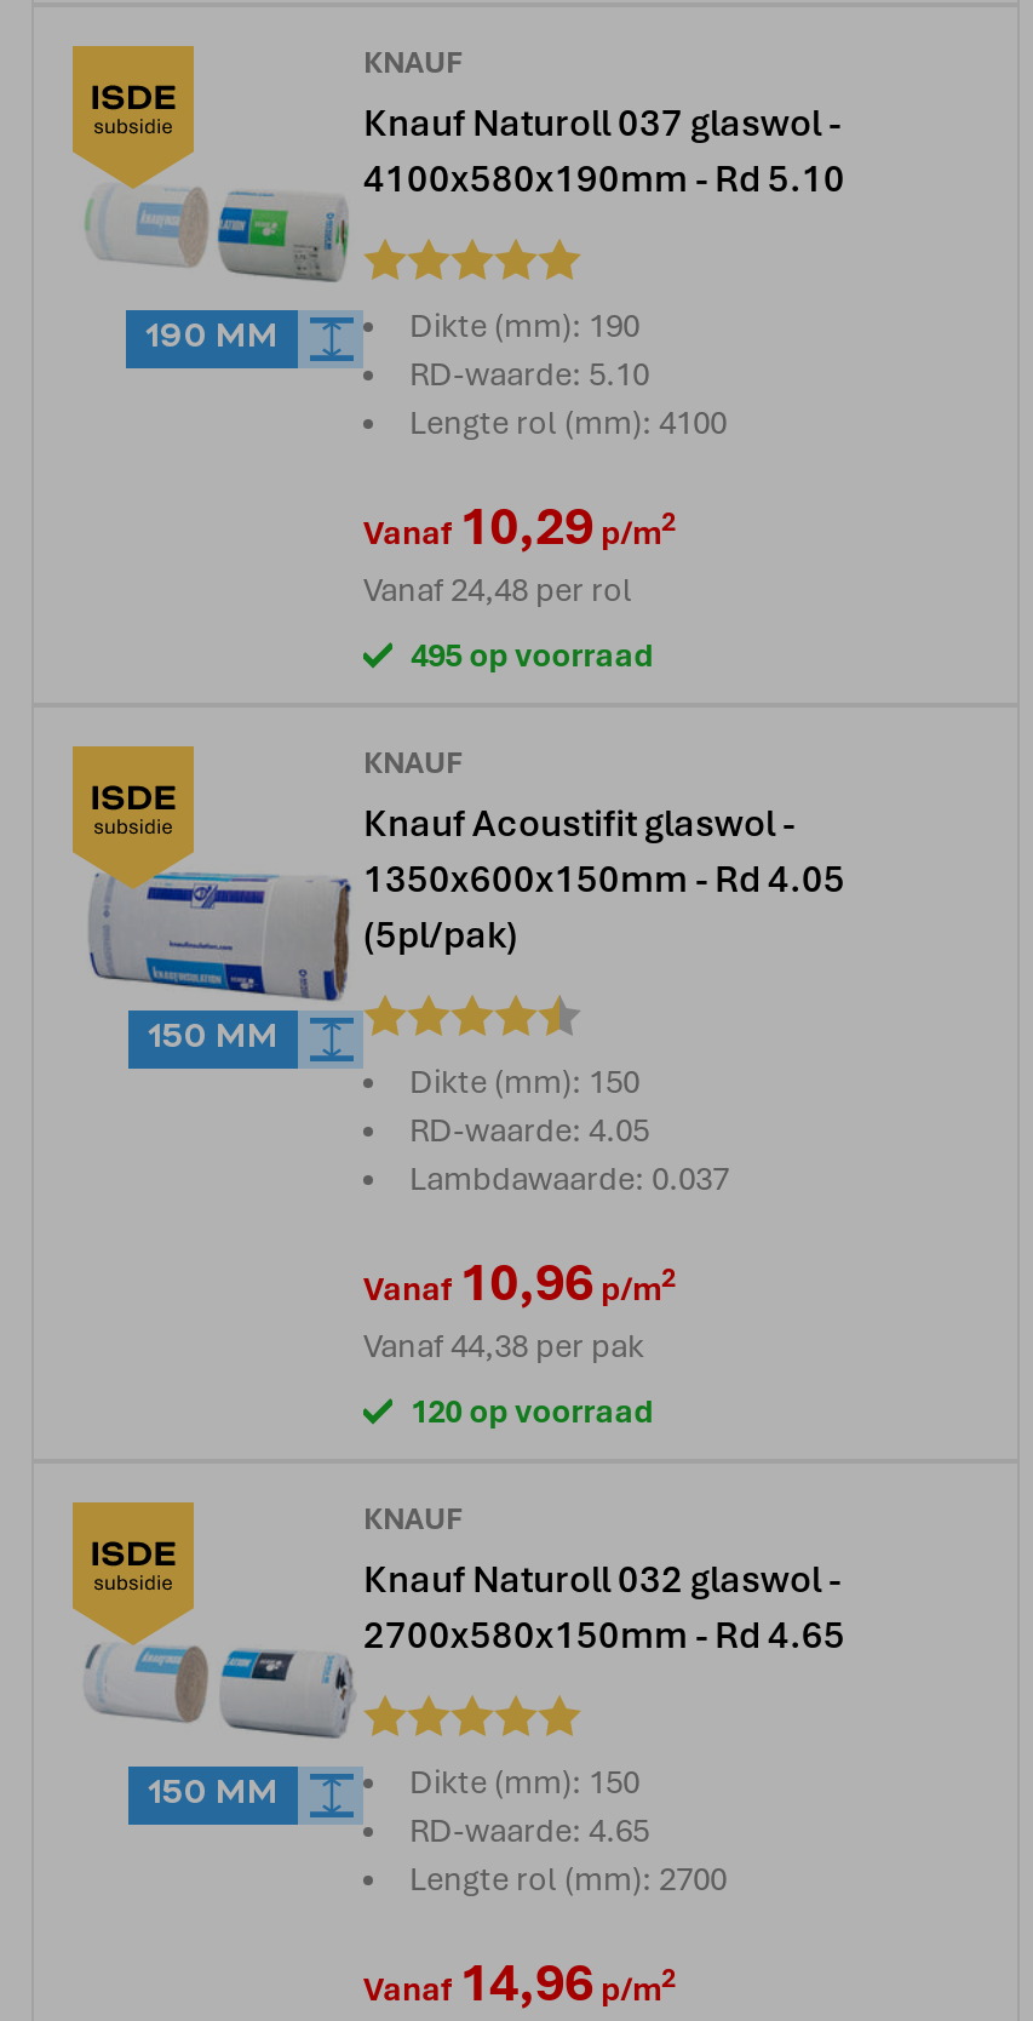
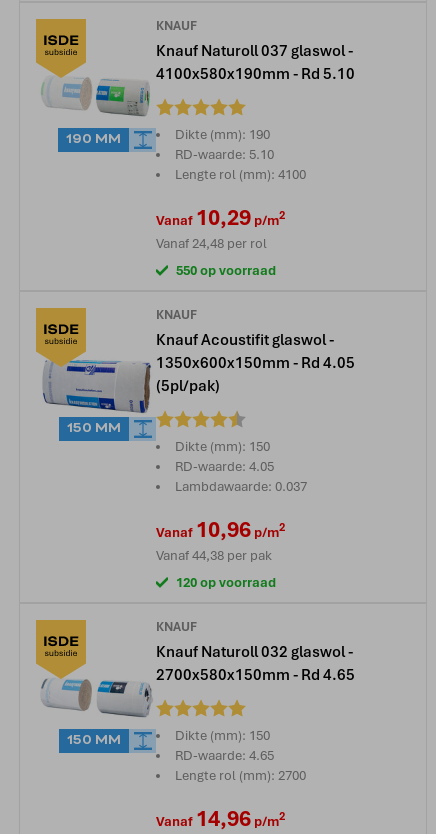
- 495 op voorraad
+ 550 op voorraad
